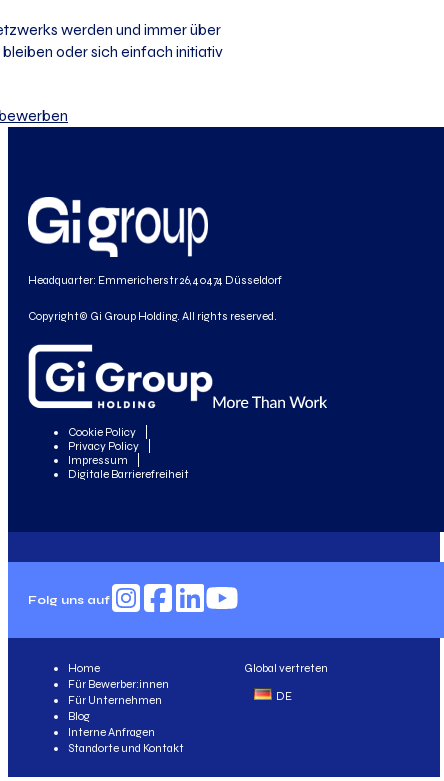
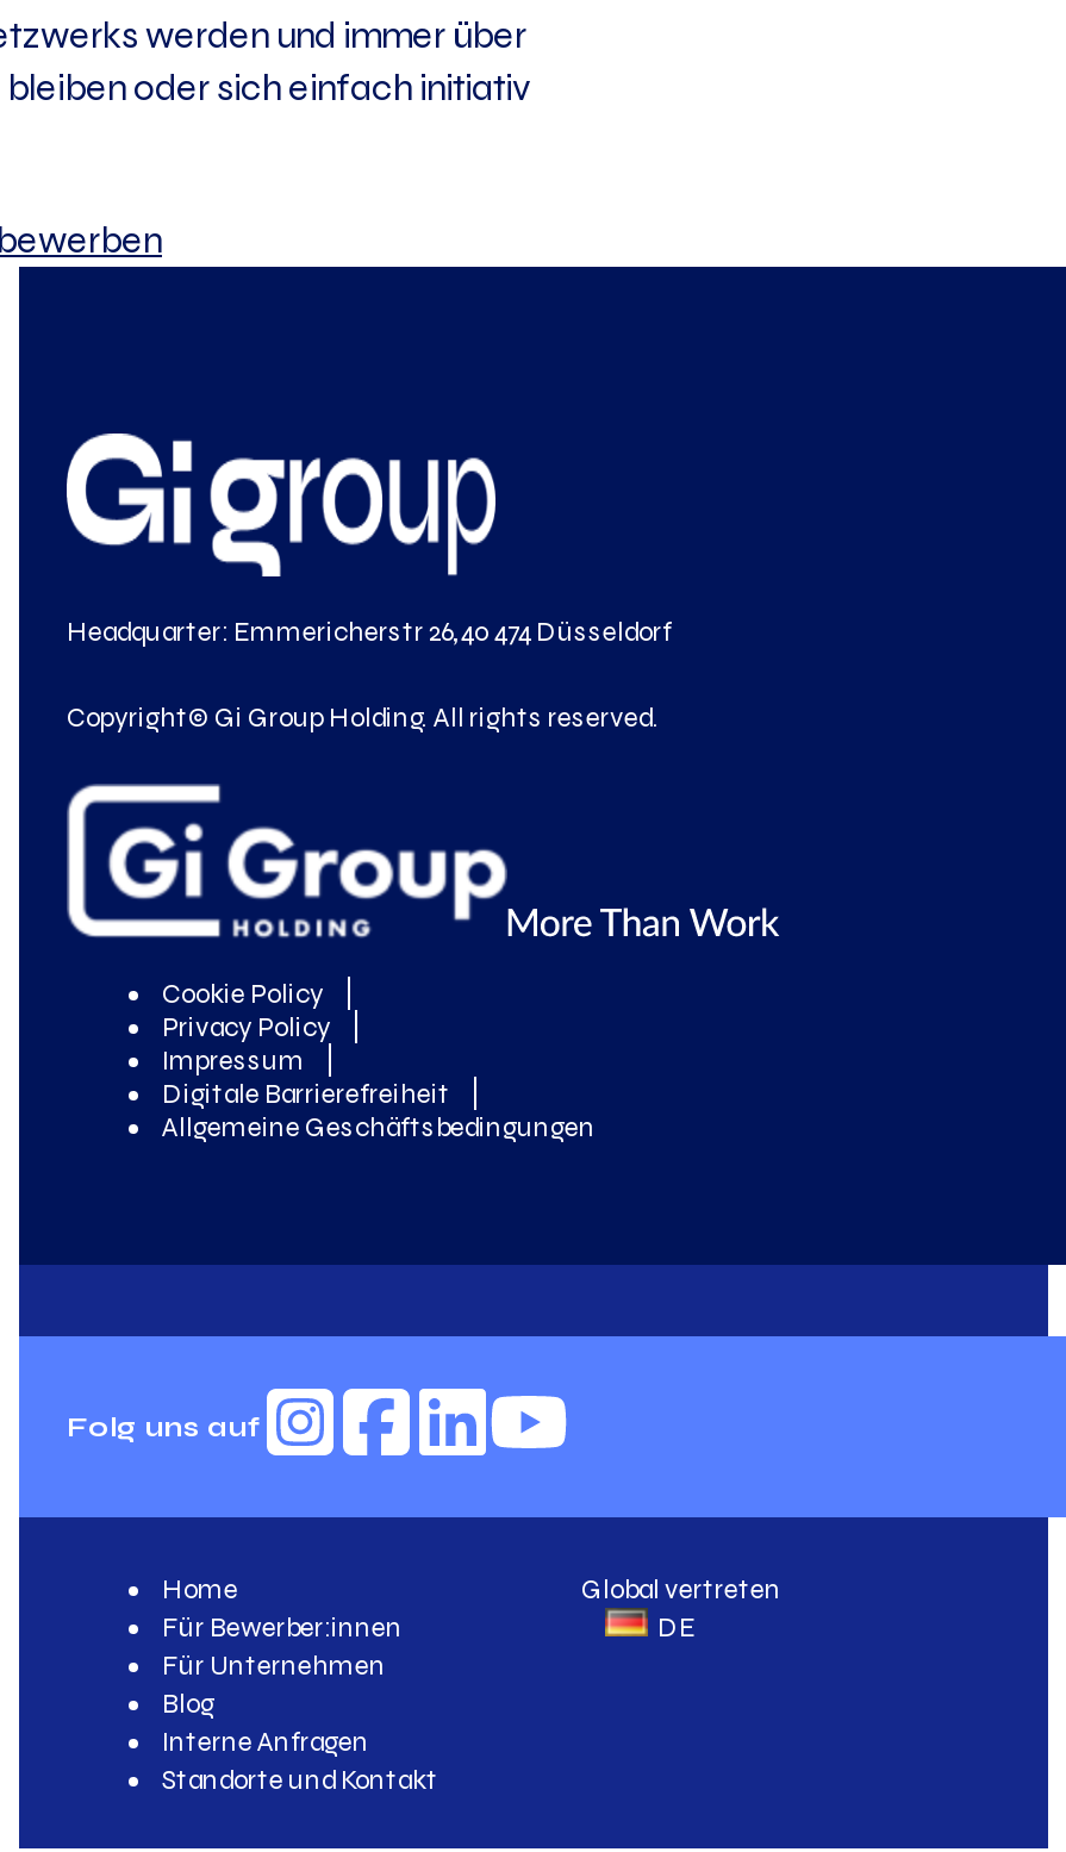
+ Allgemeine Geschäftsbedingungen
